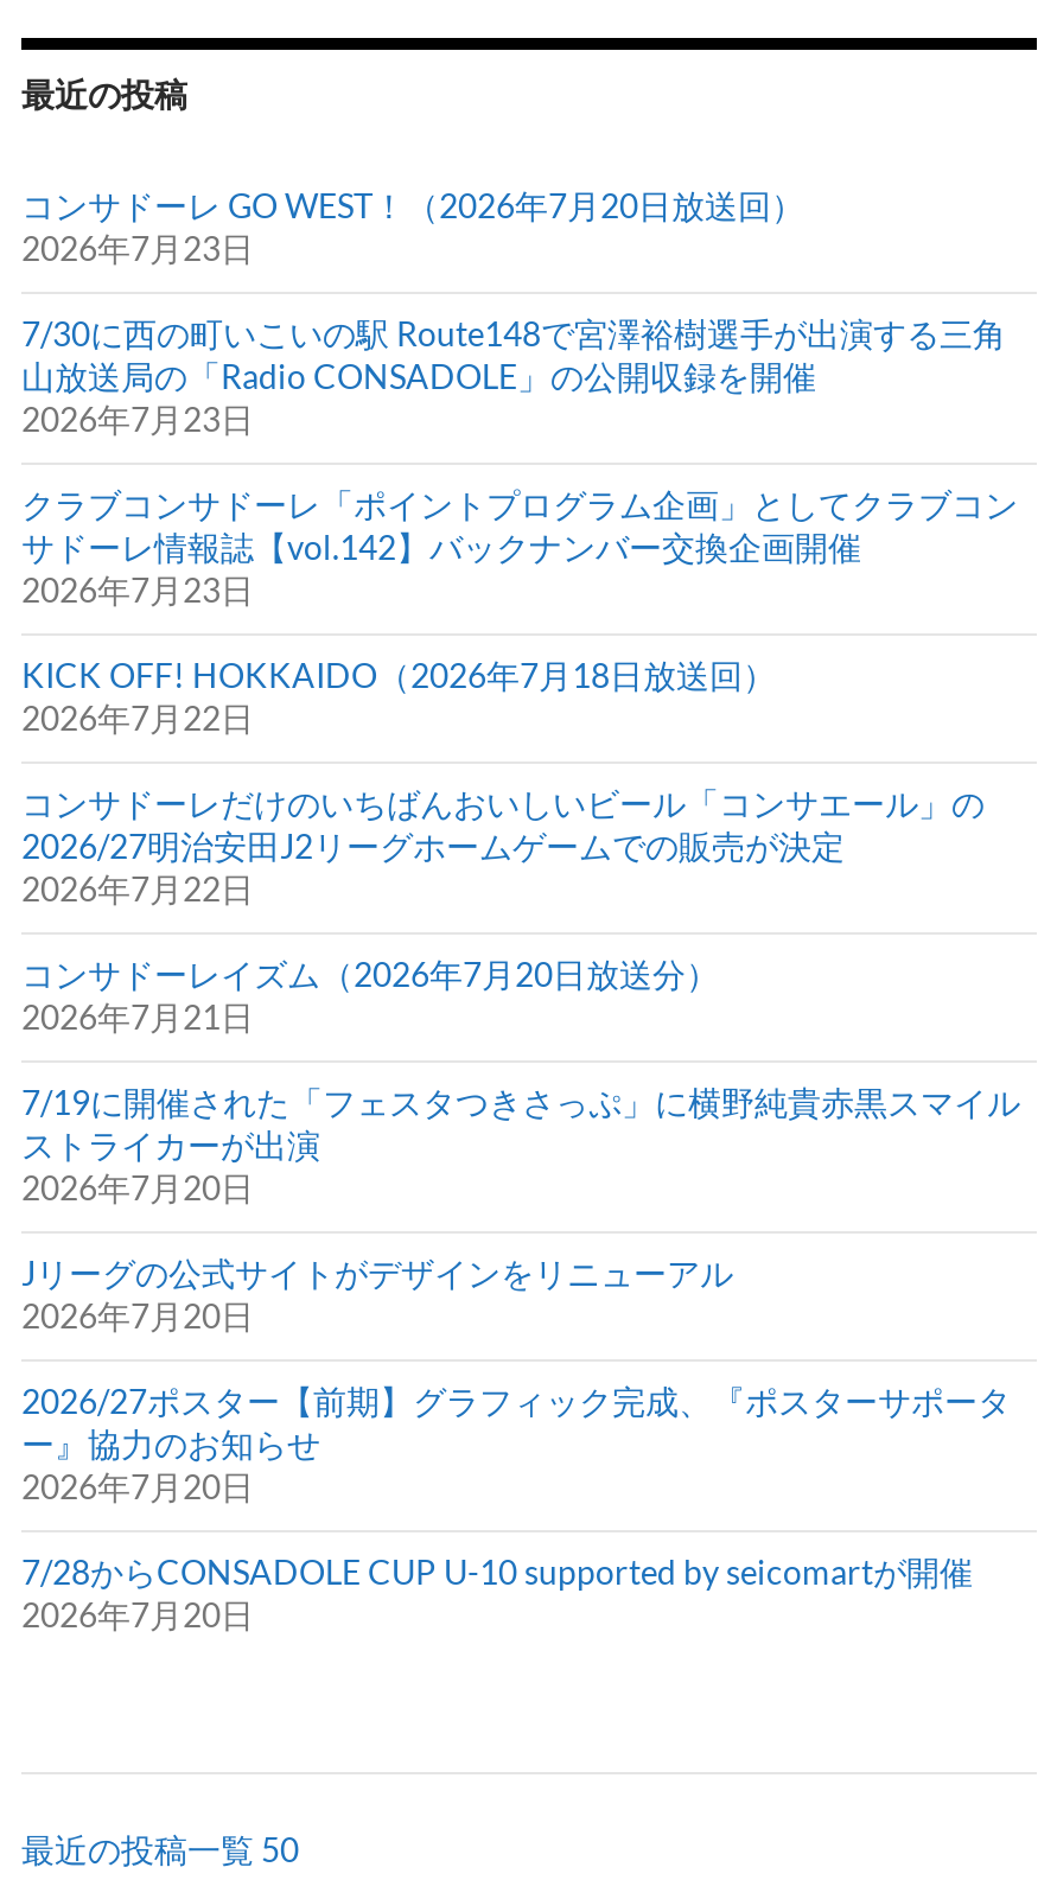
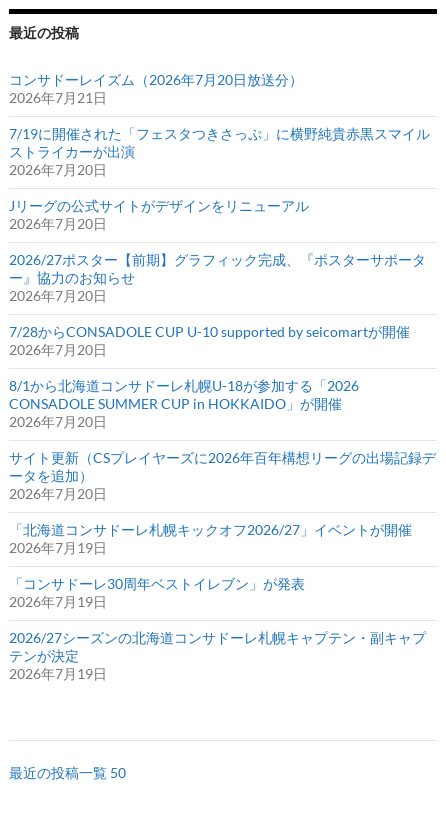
- コンサドーレ GO WEST！（2026年7月20日放送回）
- 2026年7月23日
- 7/30に西の町いこいの駅 Route148で宮澤裕樹選手が出演する三角
- 山放送局の「Radio CONSADOLE」の公開収録を開催
- 2026年7月23日
- クラブコンサドーレ「ポイントプログラム企画」としてクラブコン
- サドーレ情報誌【vol.142】バックナンバー交換企画開催
- 2026年7月23日
- KICK OFF! HOKKAIDO（2026年7月18日放送回）
- 2026年7月22日
- コンサドーレだけのいちばんおいしいビール「コンサエール」の
- 2026/27明治安田J2リーグホームゲームでの販売が決定
- 2026年7月22日

moved up: コンサドーレイズム（2026年7月20日放送分） | 2026年7月21日 | 7/19に開催された「フェスタつきさっぷ」に横野純貴赤黒スマイル | ... | 7/28からCONSADOLE CUP U-10 supported by seicomartが開催 | 2026年7月20日

+ 8/1から北海道コンサドーレ札幌U-18が参加する「2026
+ CONSADOLE SUMMER CUP in HOKKAIDO」が開催
+ 2026年7月20日
+ サイト更新（CSプレイヤーズに2026年百年構想リーグの出場記録デ
+ ータを追加）
+ 2026年7月20日
+ 「北海道コンサドーレ札幌キックオフ2026/27」イベントが開催
+ 2026年7月19日
+ 「コンサドーレ30周年ベストイレブン」が発表
+ 2026年7月19日
+ 2026/27シーズンの北海道コンサドーレ札幌キャプテン・副キャプ
+ テンが決定
+ 2026年7月19日
